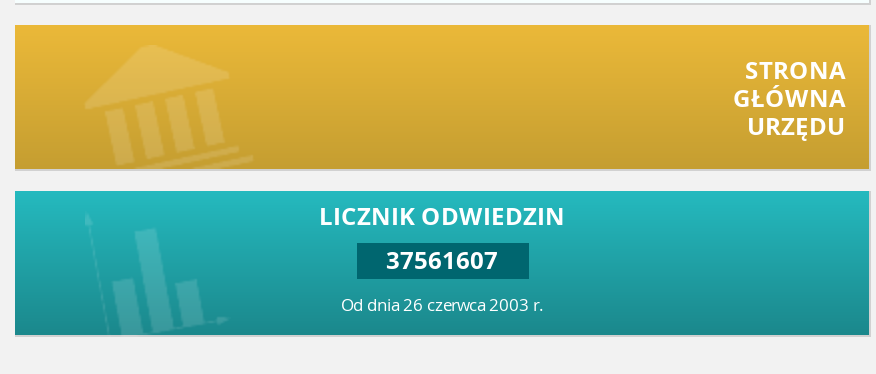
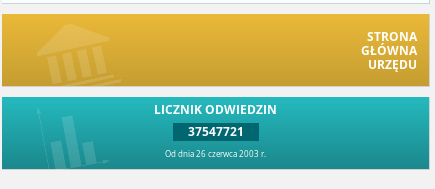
- 37561607
+ 37547721
